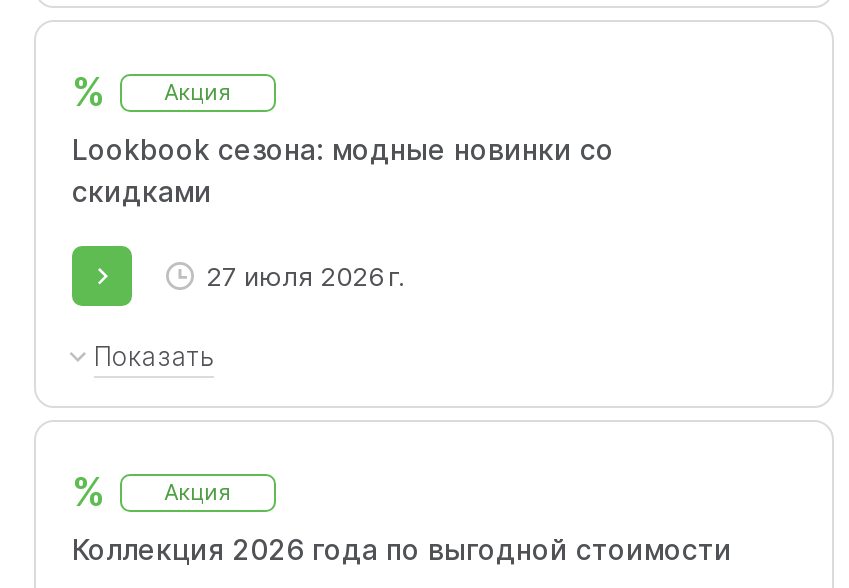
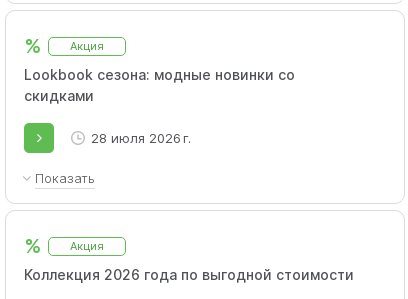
- 27 июля 2026 г.
+ 28 июля 2026 г.
